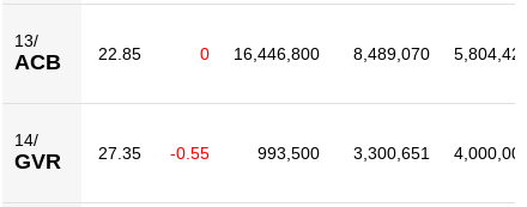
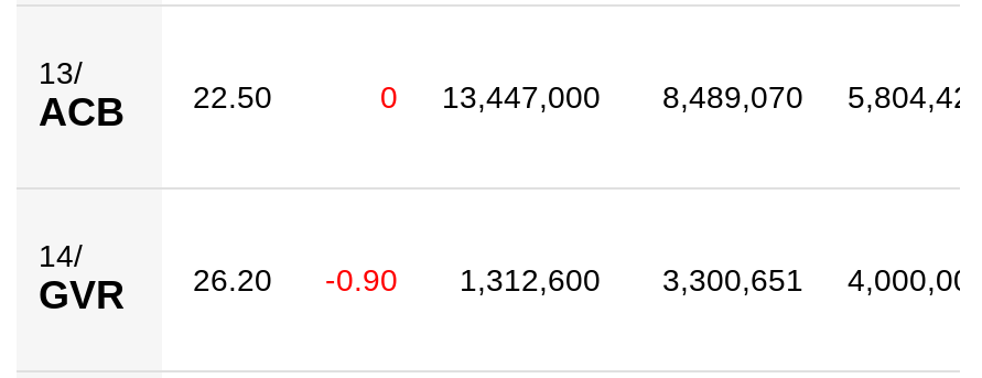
- ACB 22.85
+ ACB 22.50

- 16,446,800
+ 13,447,000

- 27.35
+ 26.20

- -0.55
+ -0.90

- 993,500
+ 1,312,600
